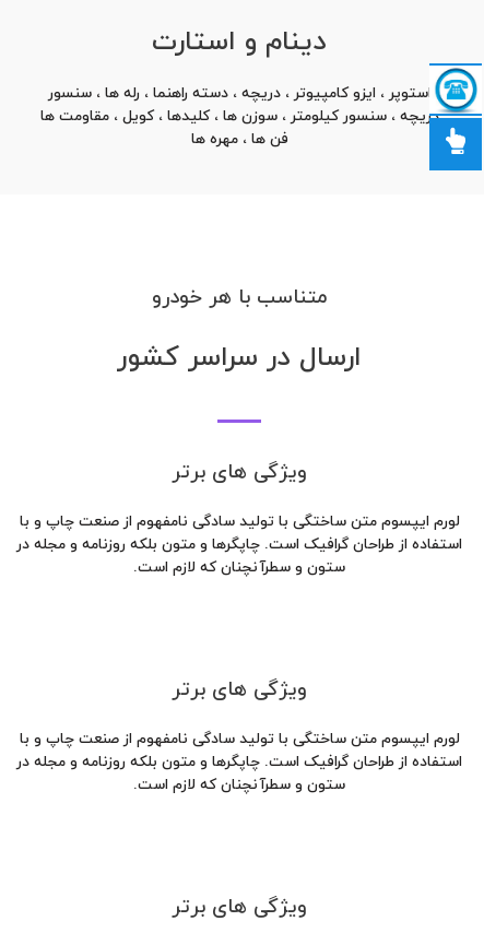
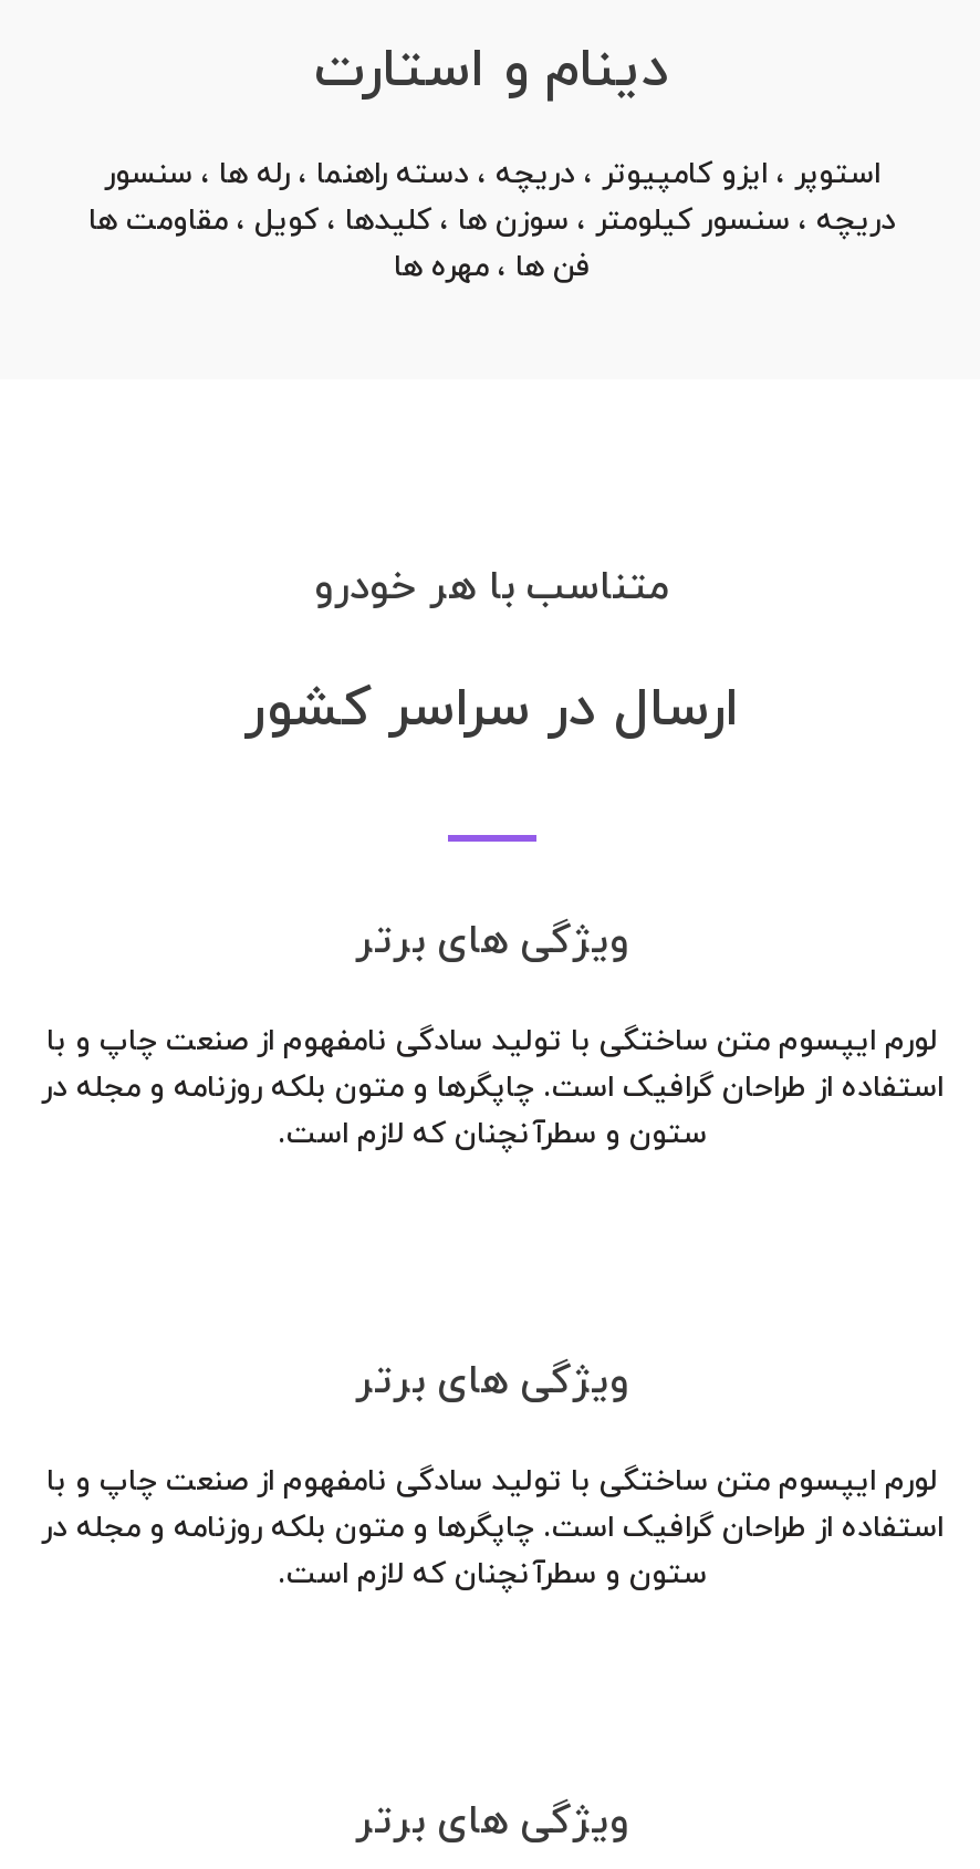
- [image]
